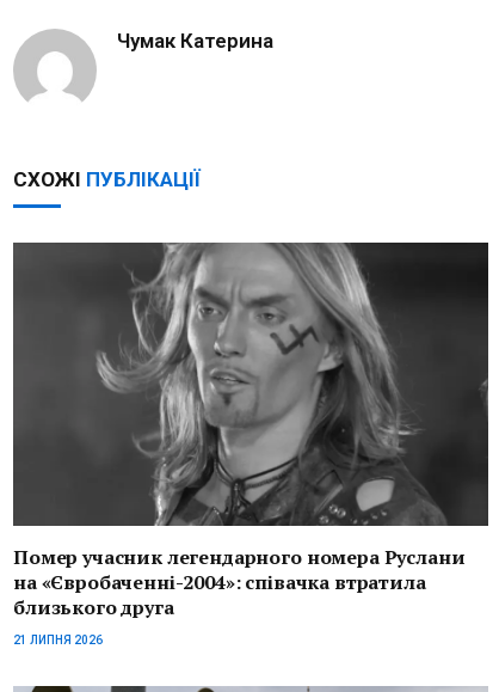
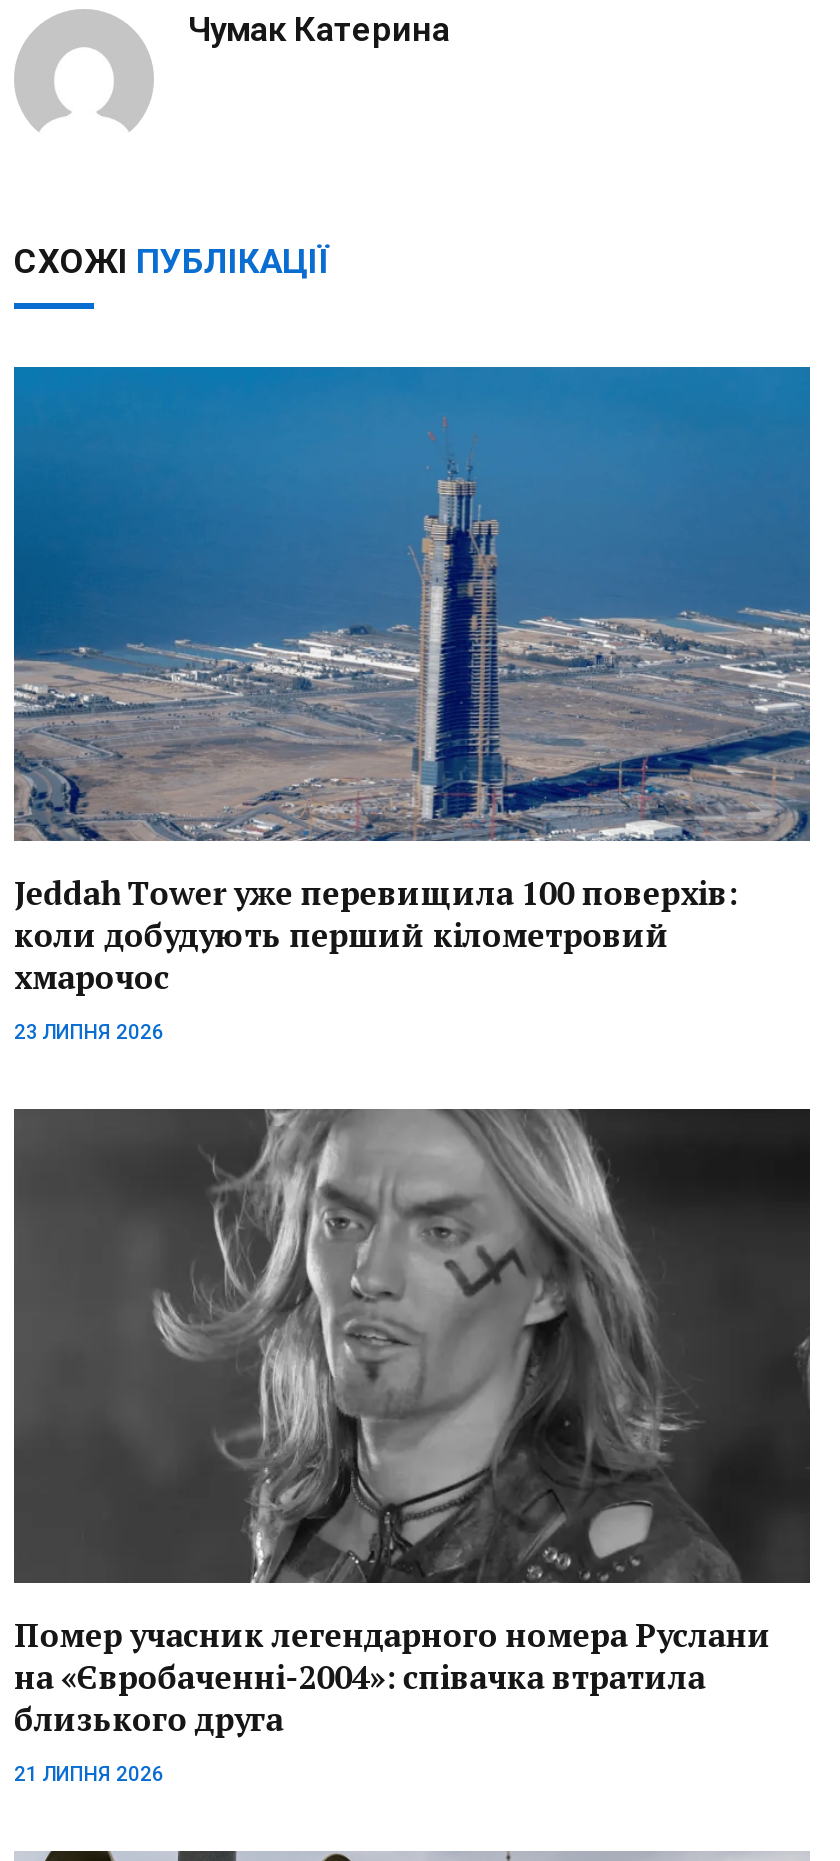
+ [image]
+ Jeddah Tower уже перевищила 100 поверхів:
+ коли добудують перший кілометровий
+ хмарочос
+ 23 ЛИПНЯ 2026
